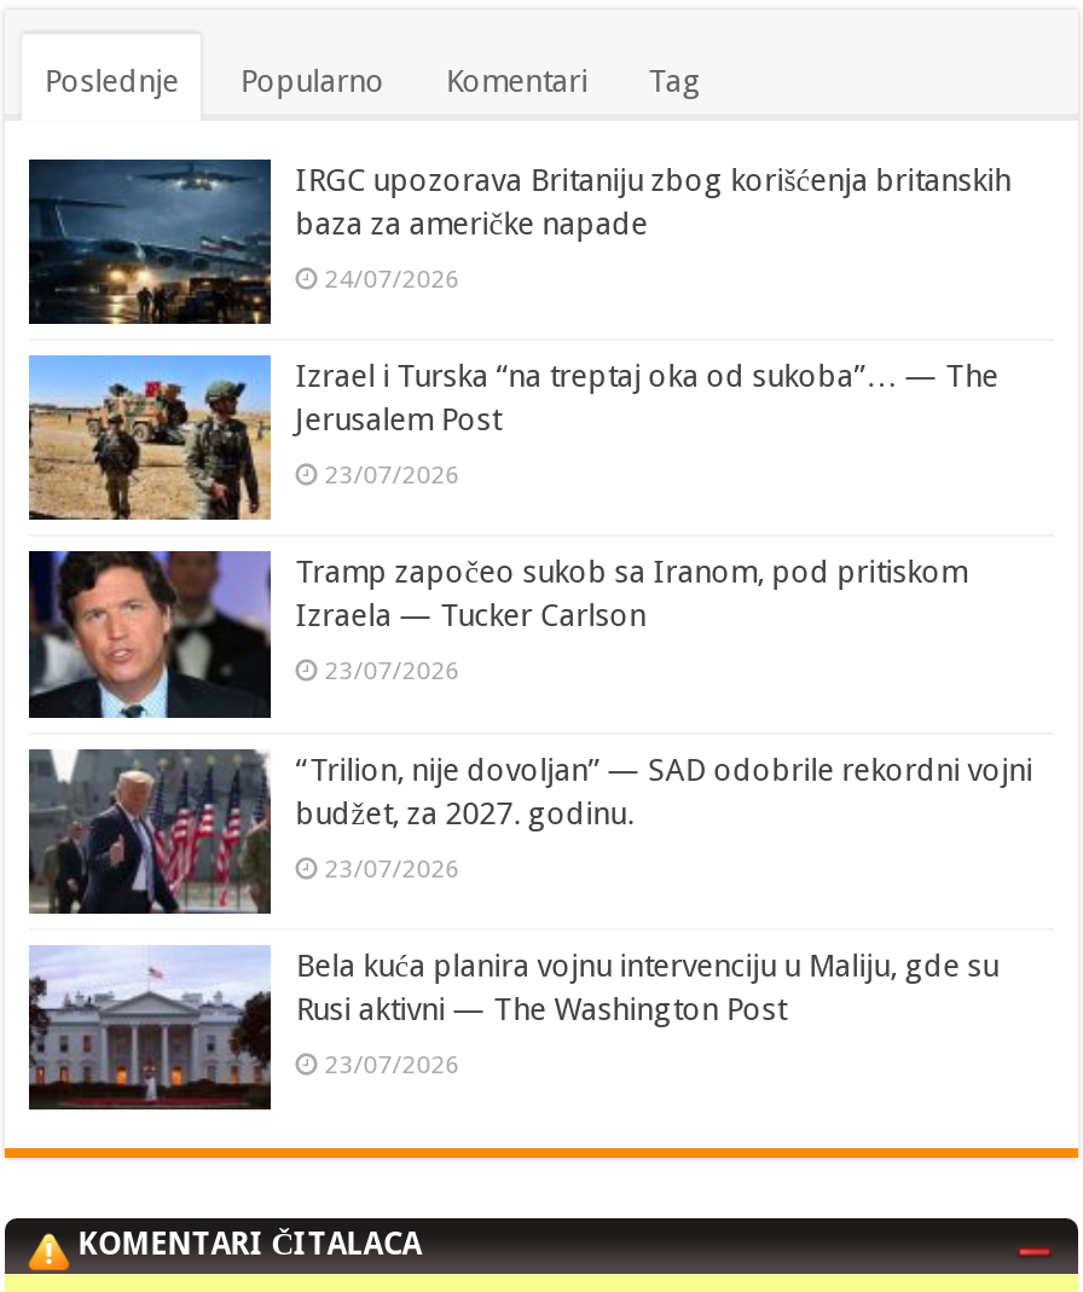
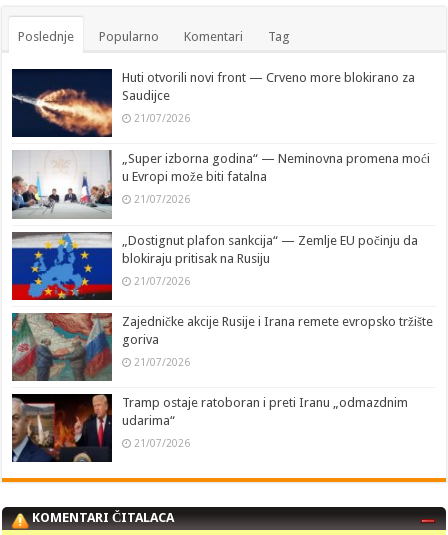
- [image]
- IRGC upozorava Britaniju zbog korišćenja britanskih
- baza za američke napade
+ [image]
+ Huti otvorili novi front — Crveno more blokirano za
+ Saudijce

- 24/07/2026
+ 21/07/2026

- [image]
- Izrael i Turska “na treptaj oka od sukoba”… — The
- Jerusalem Post
+ [image]
+ „Super izborna godina“ — Neminovna promena moći
+ u Evropi može biti fatalna

- 23/07/2026
+ 21/07/2026

- [image]
- Tramp započeo sukob sa Iranom, pod pritiskom
- Izraela — Tucker Carlson
+ [image]
+ „Dostignut plafon sankcija“ — Zemlje EU počinju da
+ blokiraju pritisak na Rusiju

- 23/07/2026
+ 21/07/2026

- [image]
- “Trilion, nije dovoljan” — SAD odobrile rekordni vojni
- budžet, za 2027. godinu.
+ [image]
+ Zajedničke akcije Rusije i Irana remete evropsko tržište
+ goriva

- 23/07/2026
+ 21/07/2026

- [image]
- Bela kuća planira vojnu intervenciju u Maliju, gde su
- Rusi aktivni — The Washington Post
+ [image]
+ Tramp ostaje ratoboran i preti Iranu „odmazdnim
+ udarima“

- 23/07/2026
+ 21/07/2026
